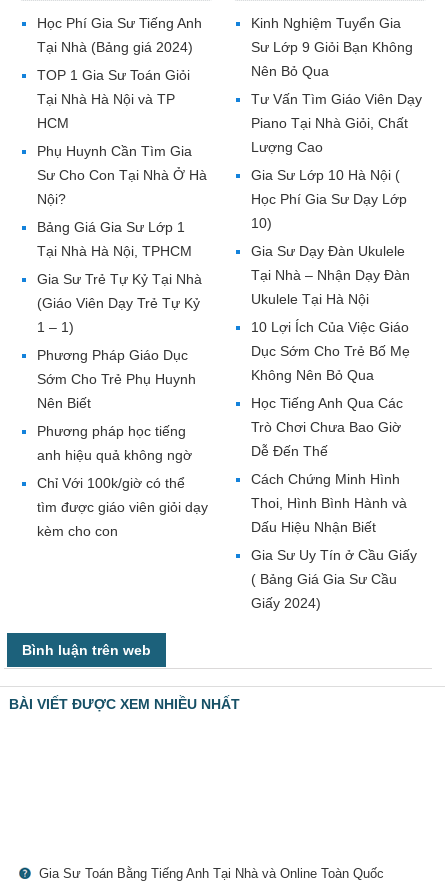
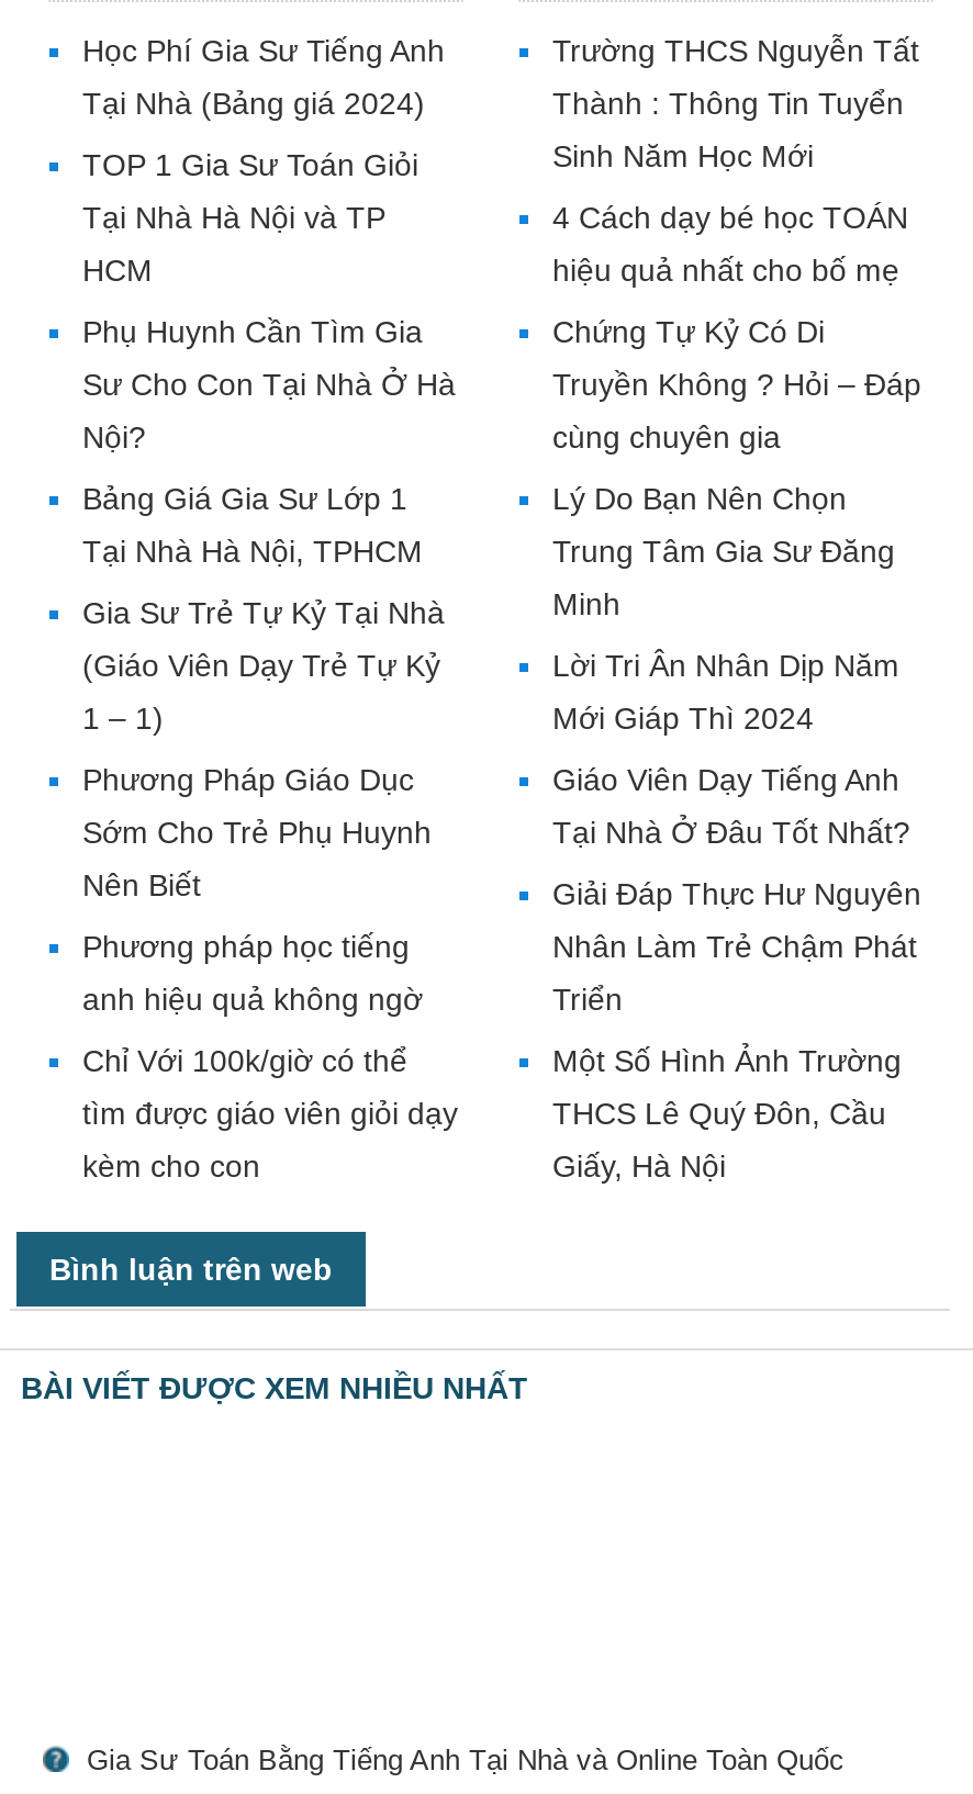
- Kinh Nghiệm Tuyển Gia
- Sư Lớp 9 Giỏi Bạn Không
- Nên Bỏ Qua
- Tư Vấn Tìm Giáo Viên Dạy
- Piano Tại Nhà Giỏi, Chất
- Lượng Cao
- Gia Sư Lớp 10 Hà Nội (
- Học Phí Gia Sư Dạy Lớp
- 10)
- Gia Sư Dạy Đàn Ukulele
- Tại Nhà – Nhận Dạy Đàn
- Ukulele Tại Hà Nội
- 10 Lợi Ích Của Việc Giáo
- Dục Sớm Cho Trẻ Bố Mẹ
- Không Nên Bỏ Qua
- Học Tiếng Anh Qua Các
- Trò Chơi Chưa Bao Giờ
- Dễ Đến Thế
- Cách Chứng Minh Hình
- Thoi, Hình Bình Hành và
- Dấu Hiệu Nhận Biết
- Gia Sư Uy Tín ở Cầu Giấy
- ( Bảng Giá Gia Sư Cầu
- Giấy 2024)
+ Trường THCS Nguyễn Tất
+ Thành : Thông Tin Tuyển
+ Sinh Năm Học Mới
+ 4 Cách dạy bé học TOÁN
+ hiệu quả nhất cho bố mẹ
+ Chứng Tự Kỷ Có Di
+ Truyền Không ? Hỏi – Đáp
+ cùng chuyên gia
+ Lý Do Bạn Nên Chọn
+ Trung Tâm Gia Sư Đăng
+ Minh
+ Lời Tri Ân Nhân Dịp Năm
+ Mới Giáp Thì 2024
+ Giáo Viên Dạy Tiếng Anh
+ Tại Nhà Ở Đâu Tốt Nhất?
+ Giải Đáp Thực Hư Nguyên
+ Nhân Làm Trẻ Chậm Phát
+ Triển
+ Một Số Hình Ảnh Trường
+ THCS Lê Quý Đôn, Cầu
+ Giấy, Hà Nội
